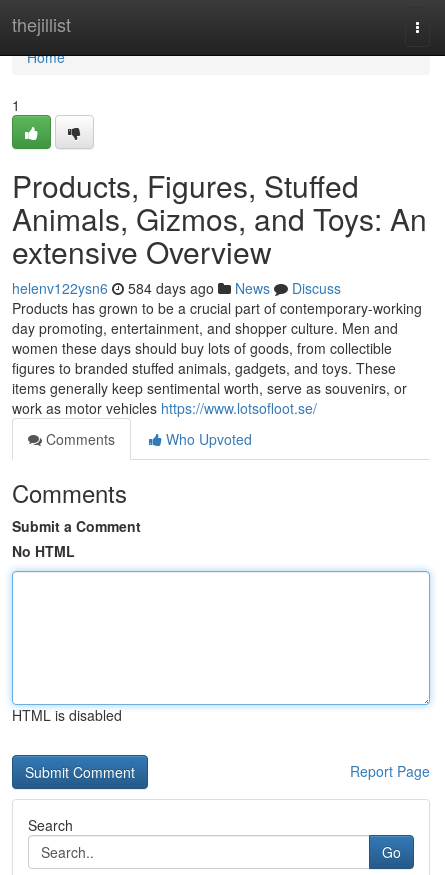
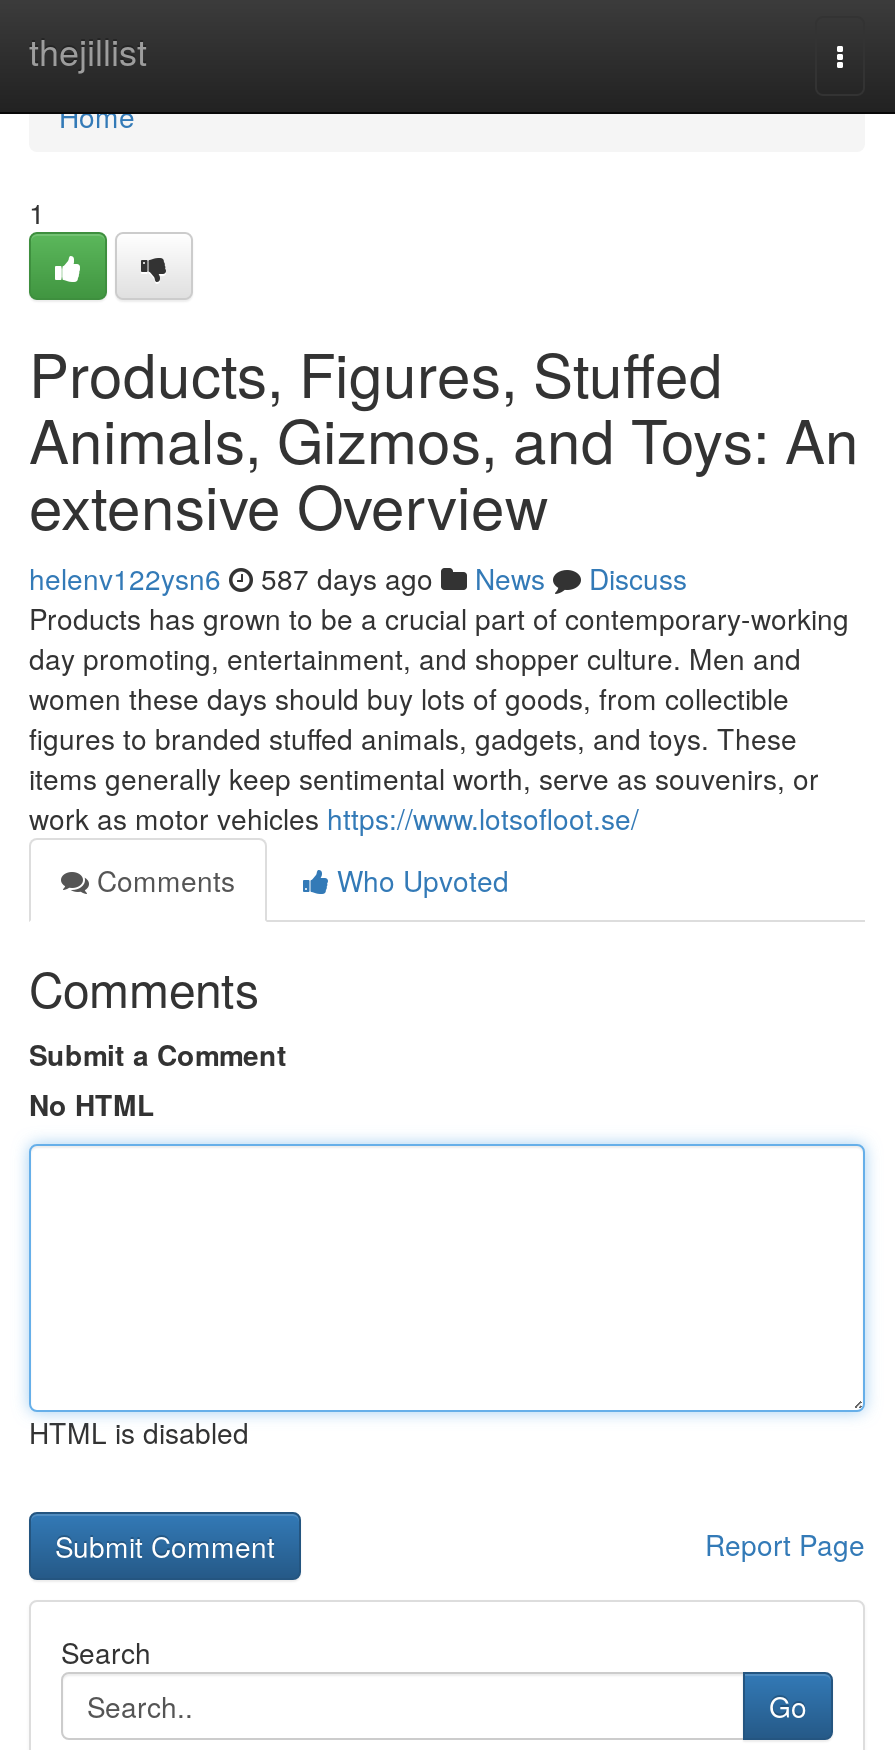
- helenv122ysn6 584 days ago News Discuss
+ helenv122ysn6 587 days ago News Discuss
